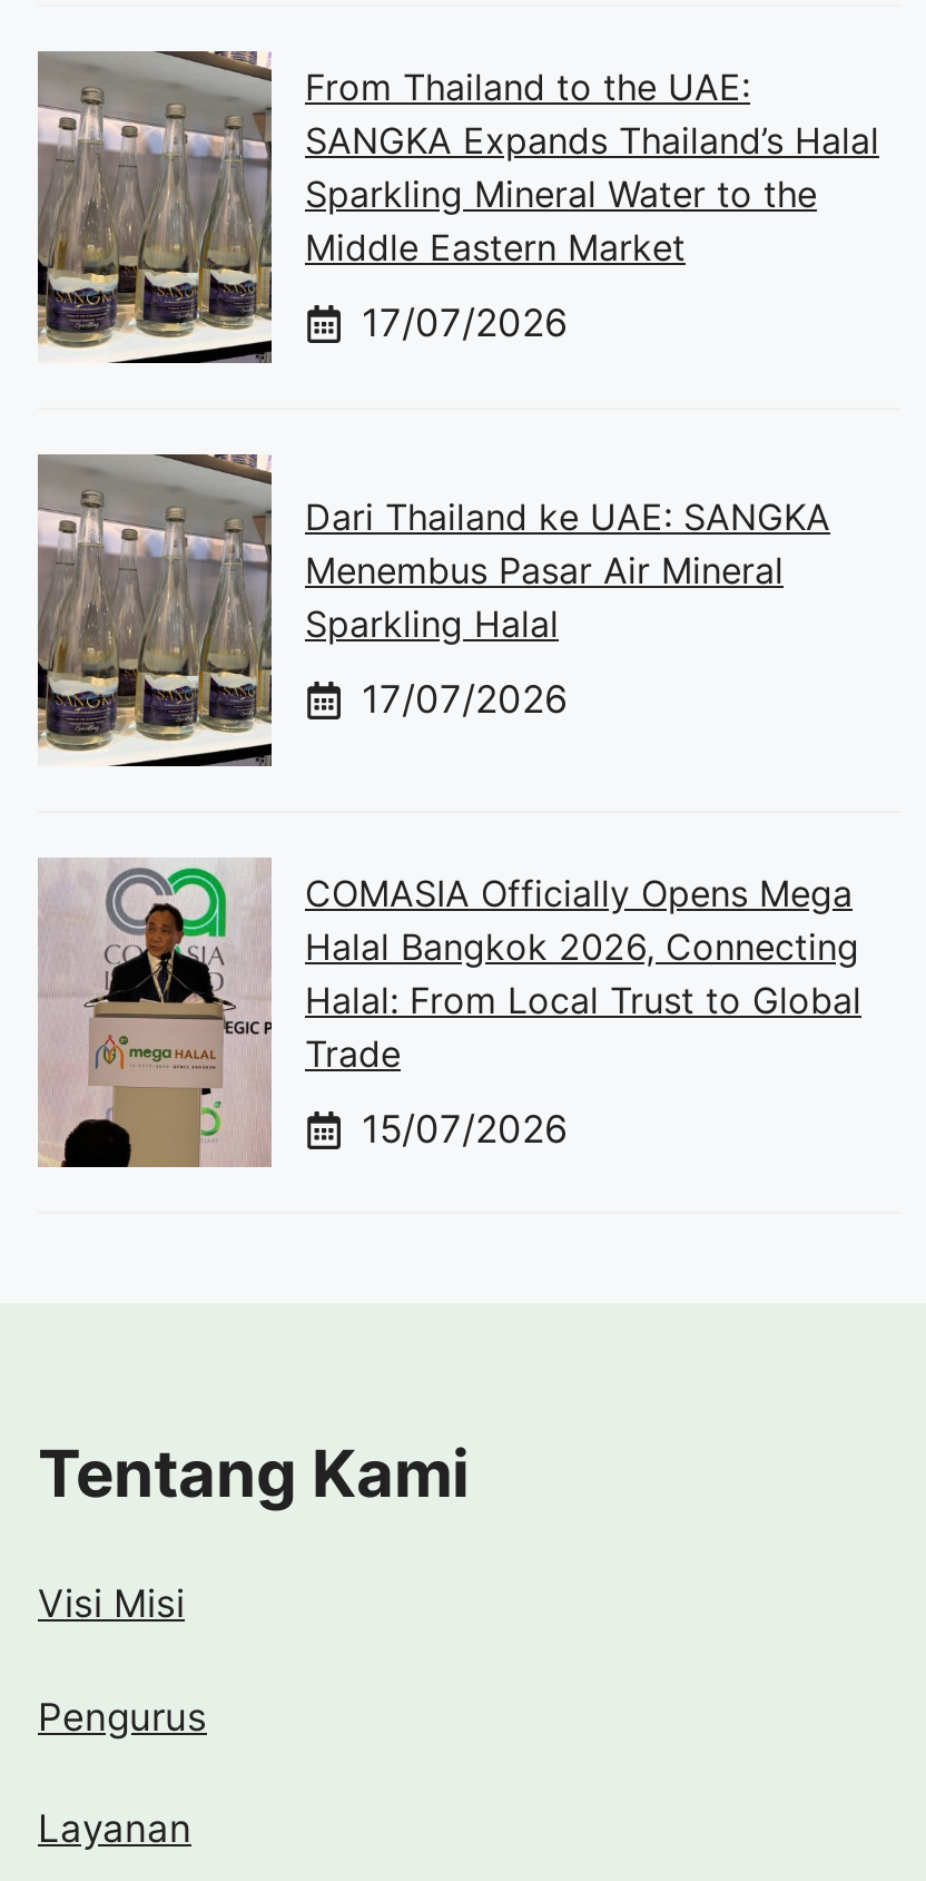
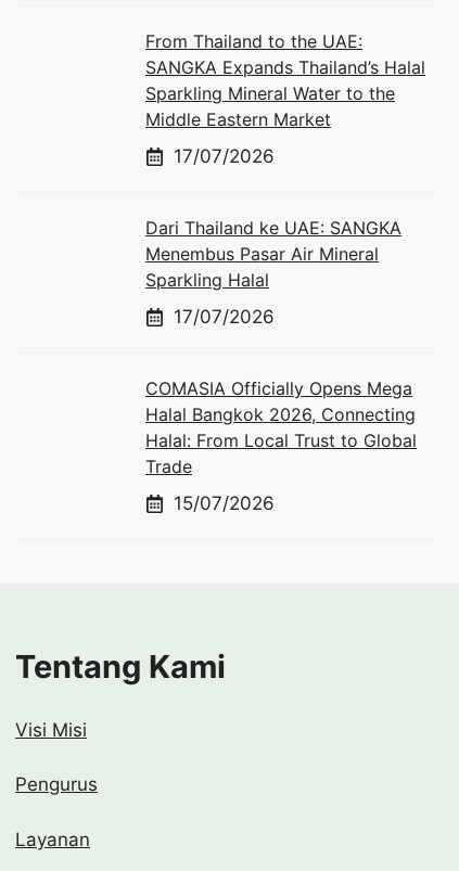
- [image]

- [image]

- [image]
